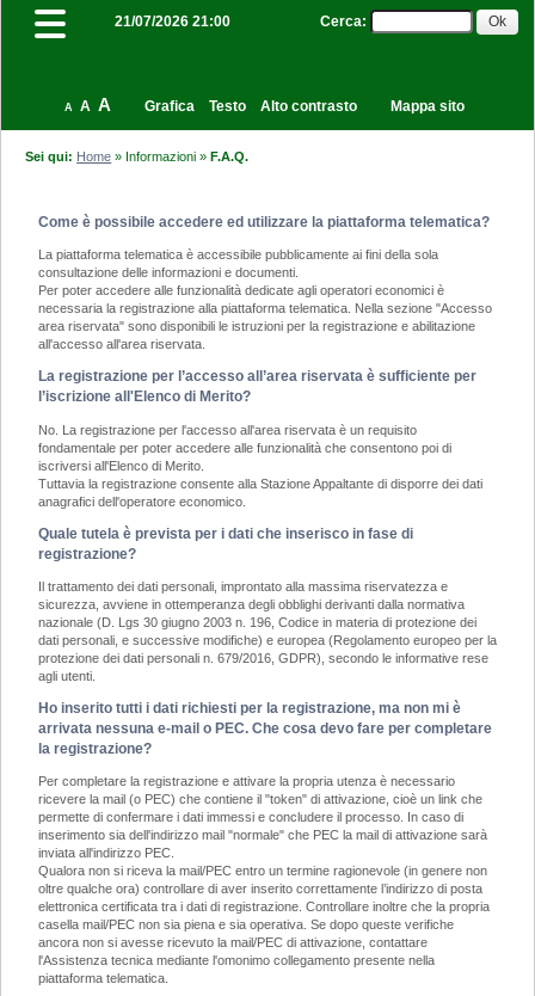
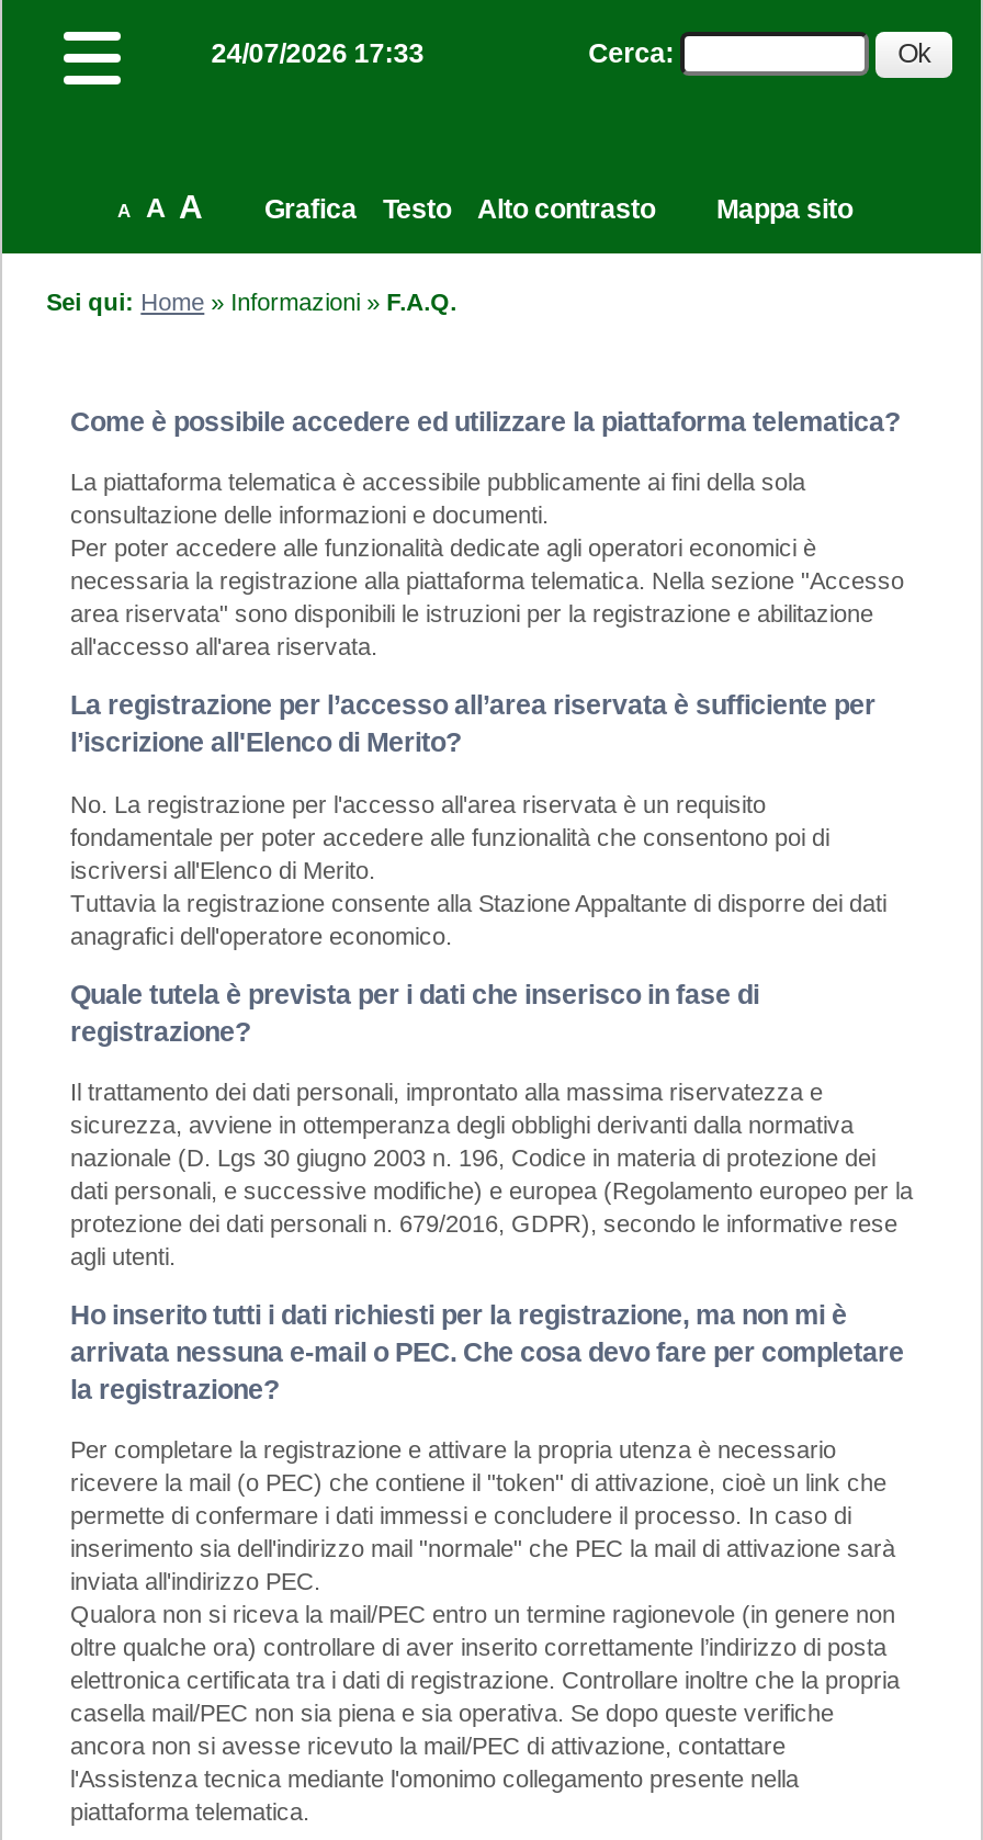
- 21/07/2026 21:00
+ 24/07/2026 17:33
